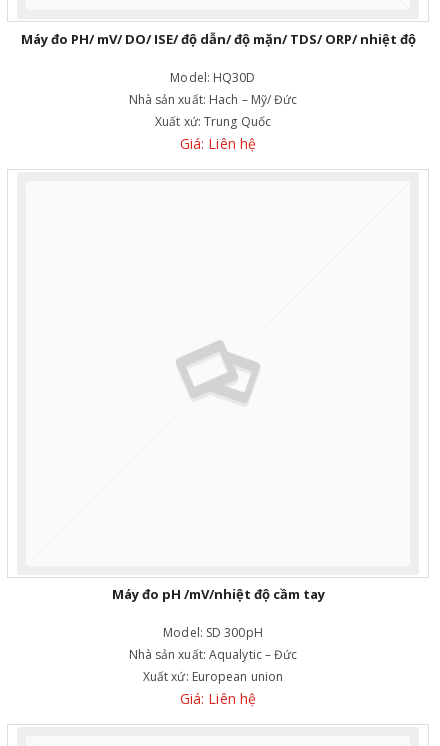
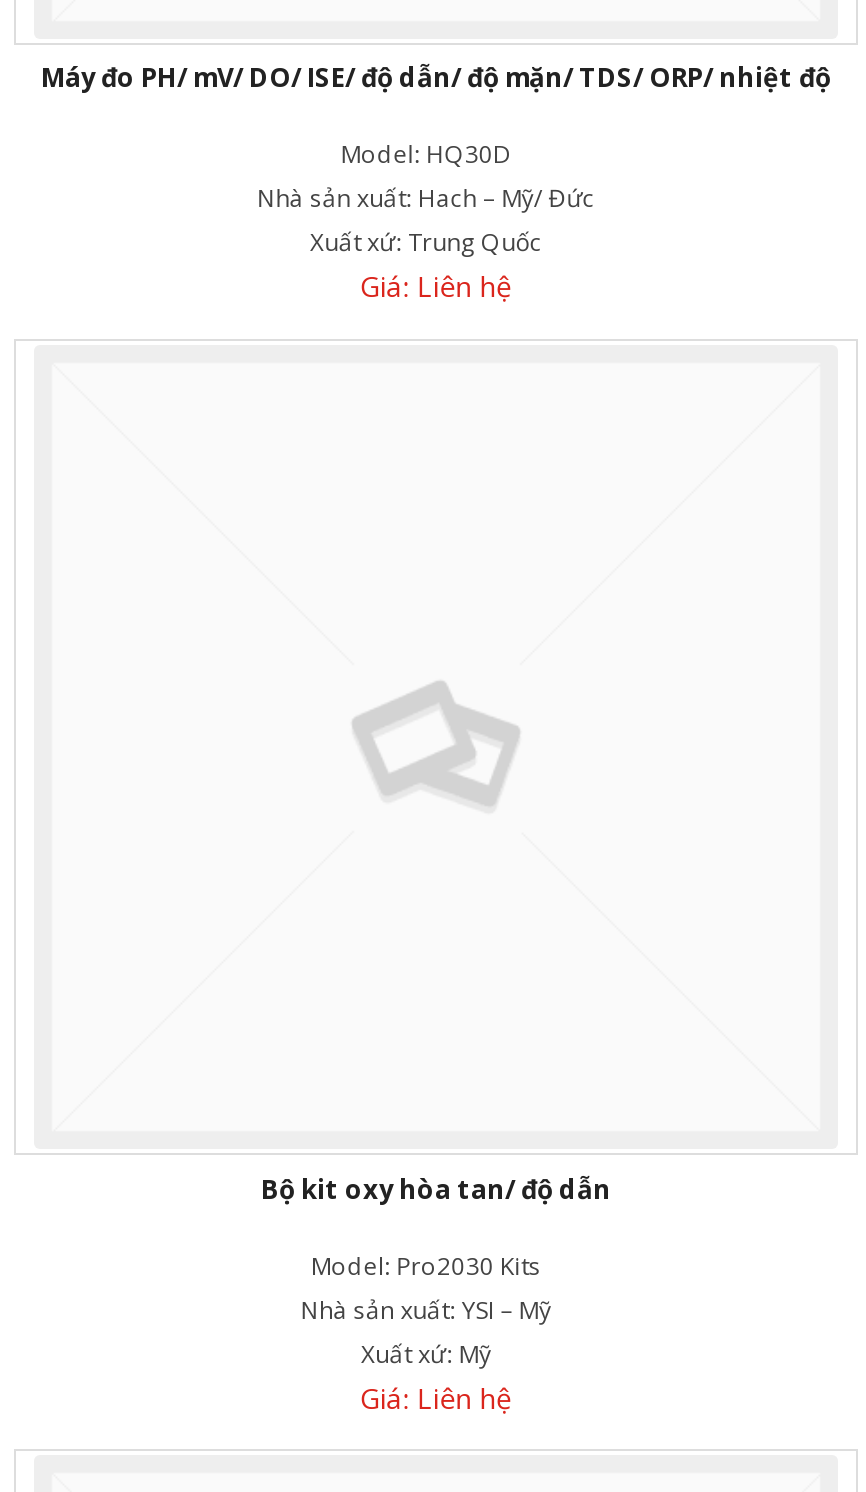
- Máy đo pH /mV/nhiệt độ cầm tay
+ Bộ kit oxy hòa tan/ độ dẫn

- Model: SD 300pH
- Nhà sản xuất: Aqualytic – Đức
- Xuất xứ: European union
+ Model: Pro2030 Kits
+ Nhà sản xuất: YSI – Mỹ
+ Xuất xứ: Mỹ
